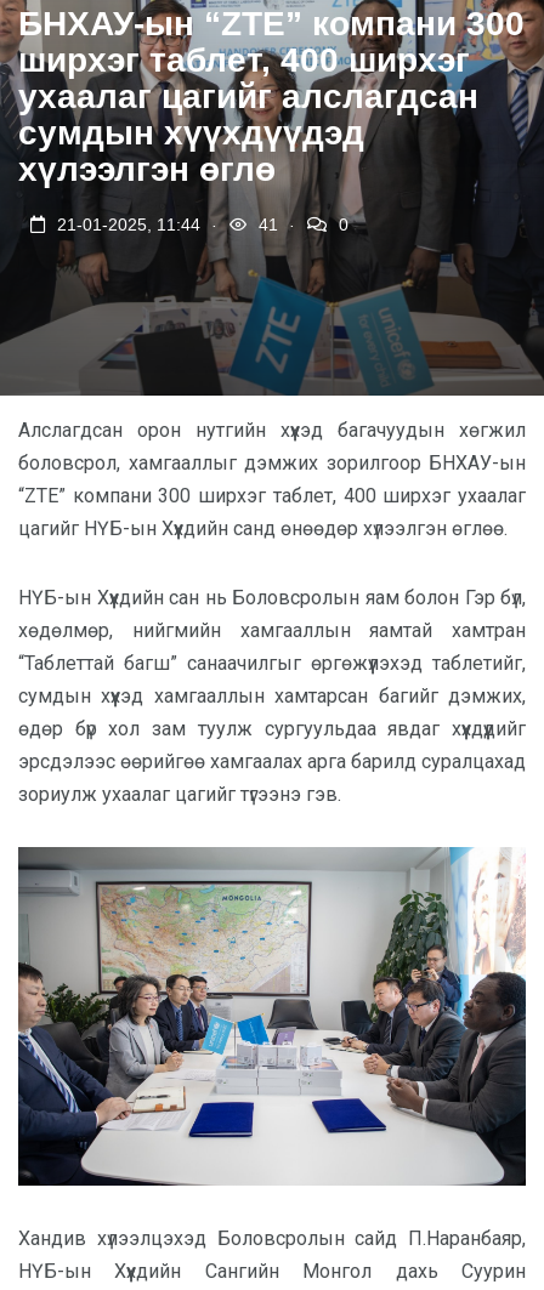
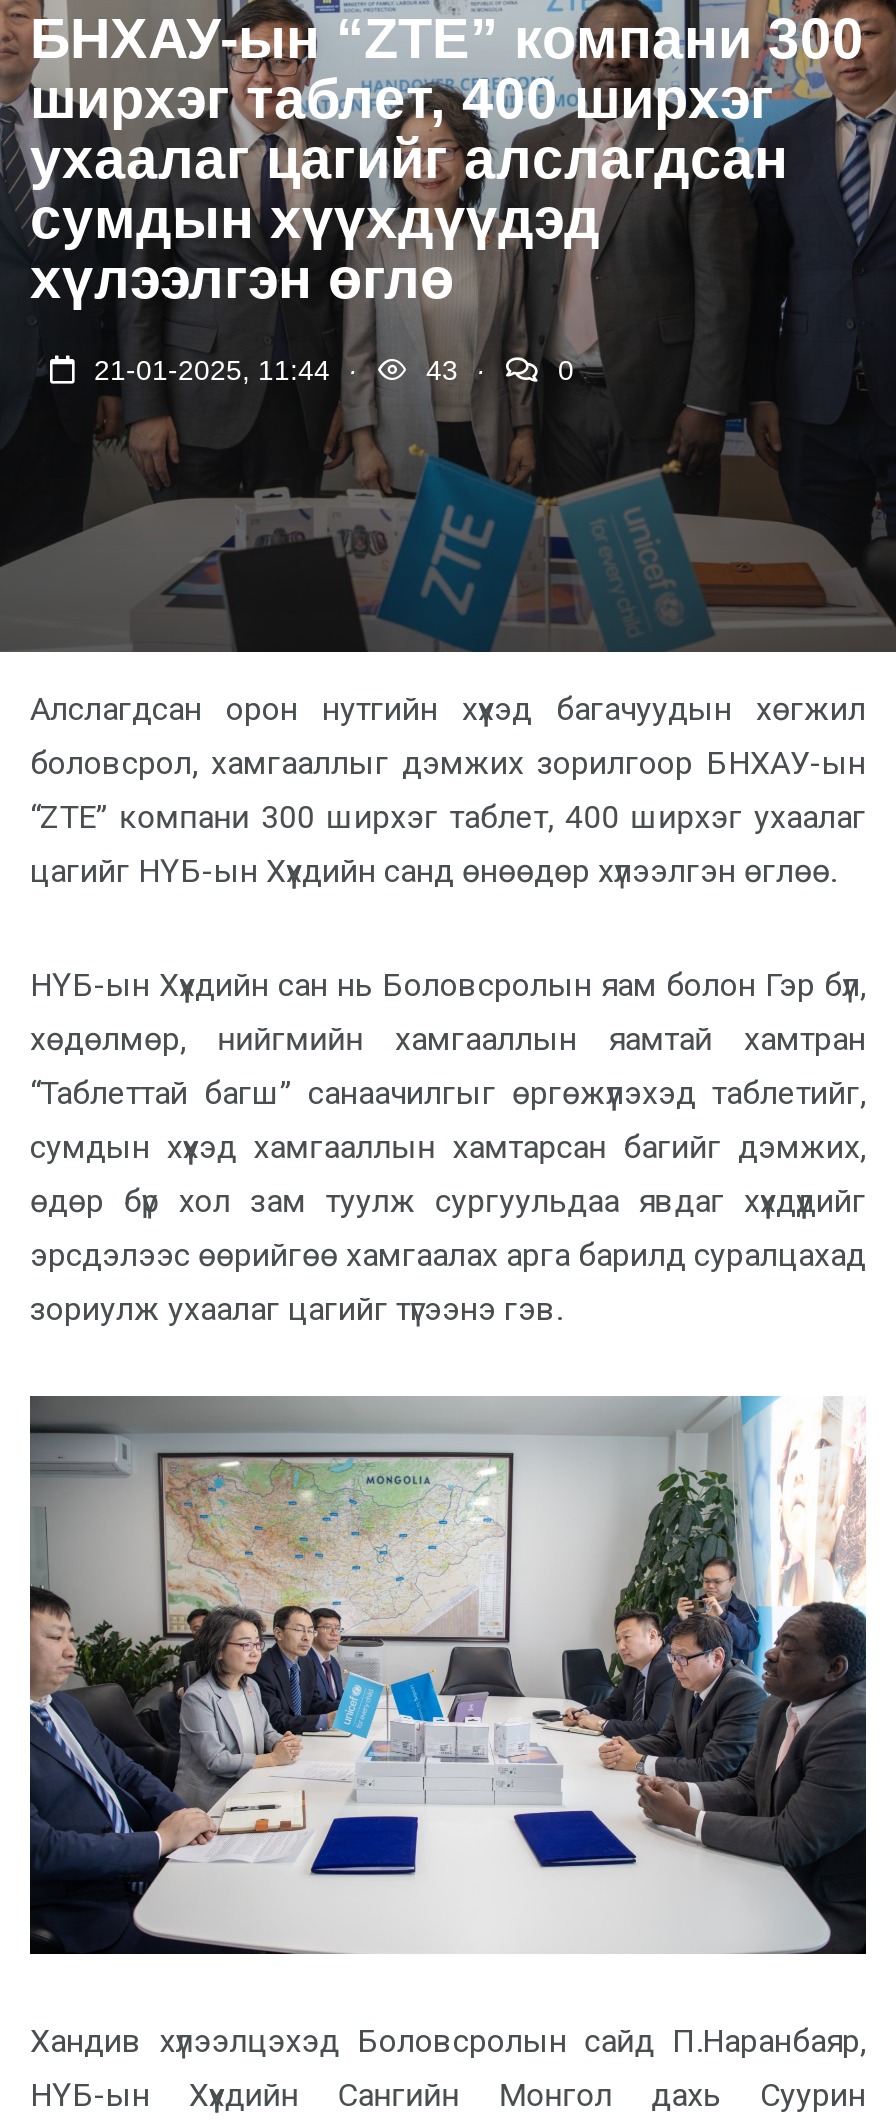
- 41
+ 43
